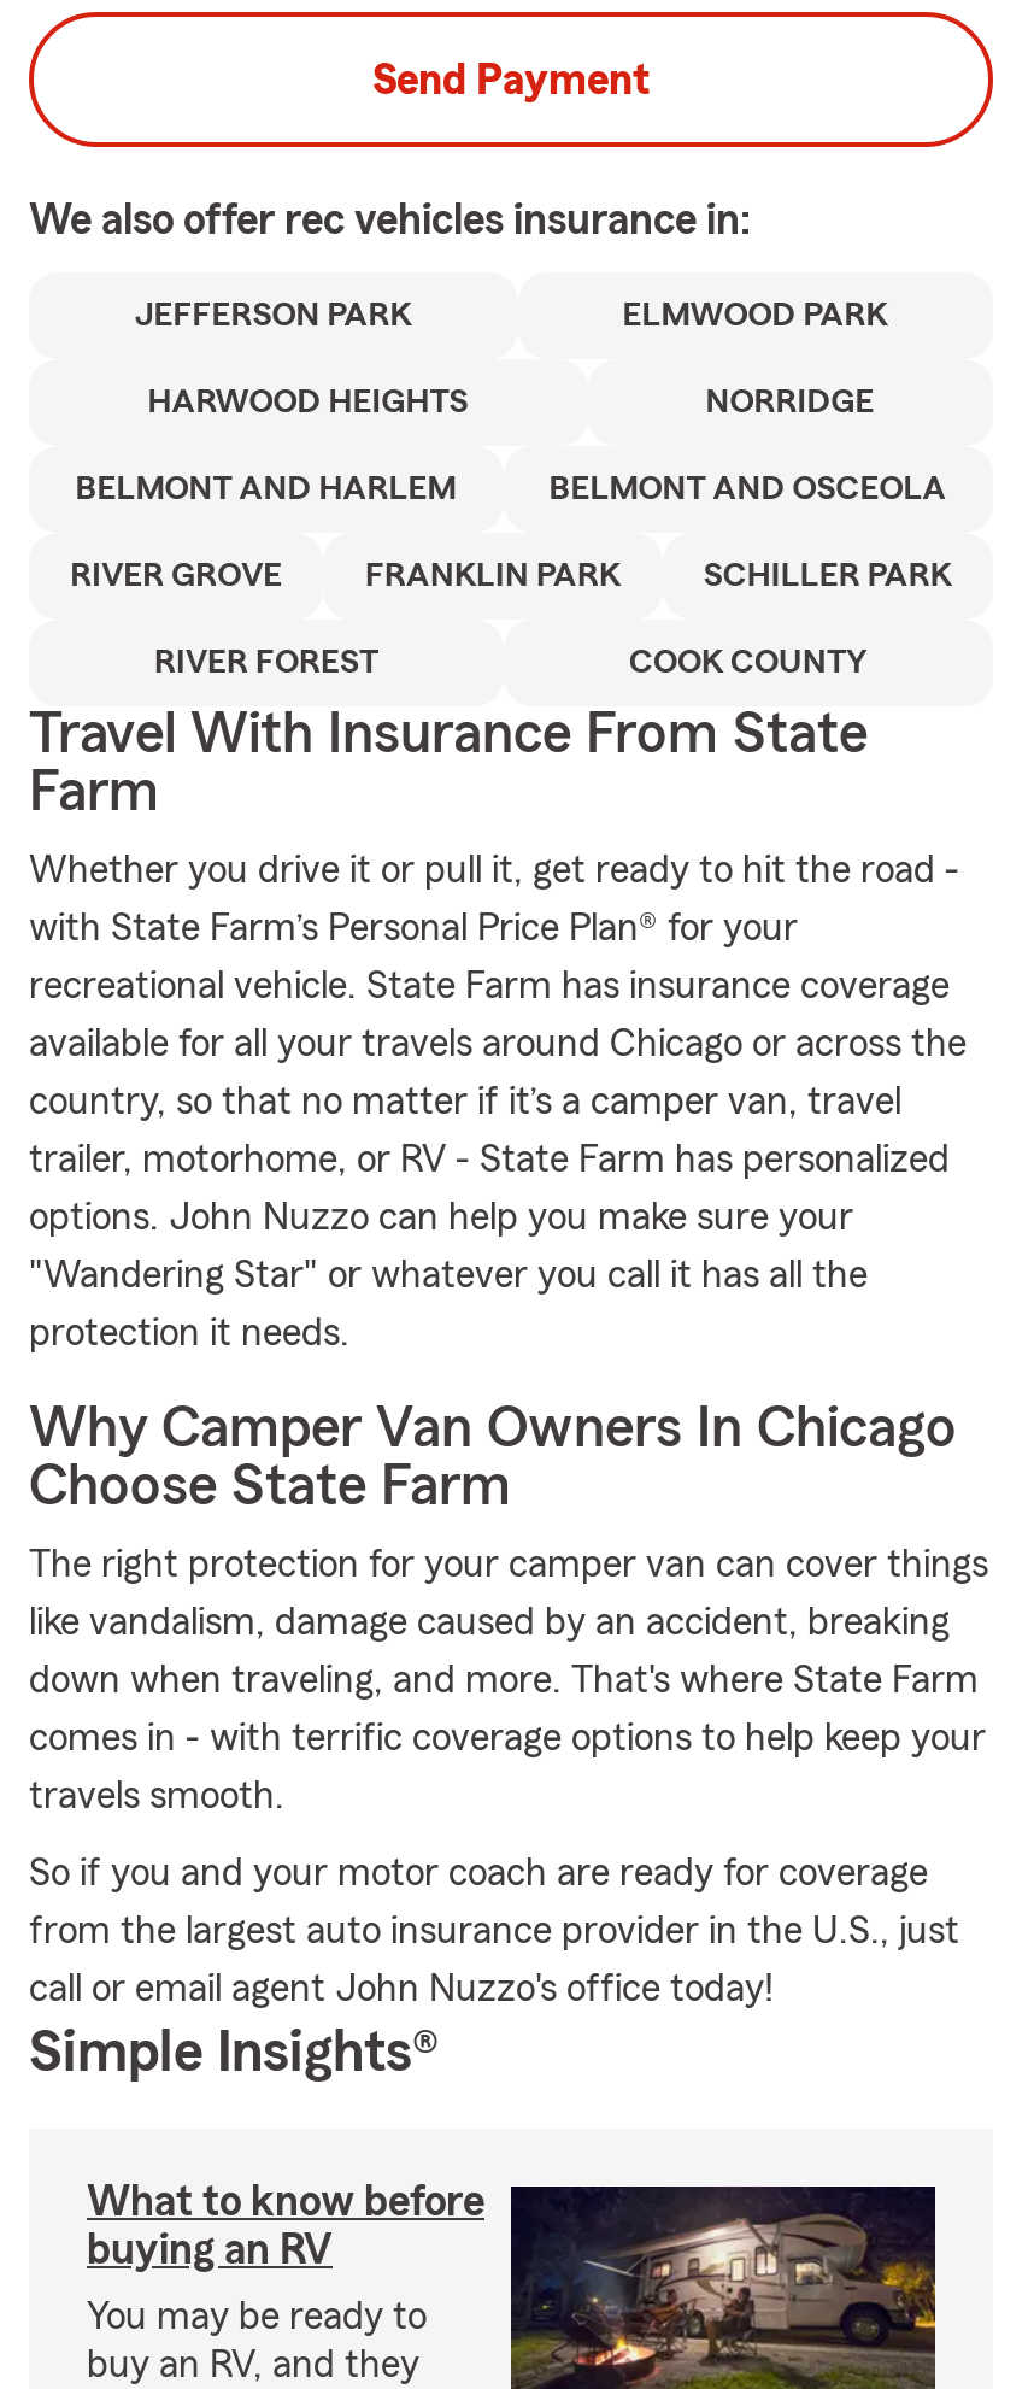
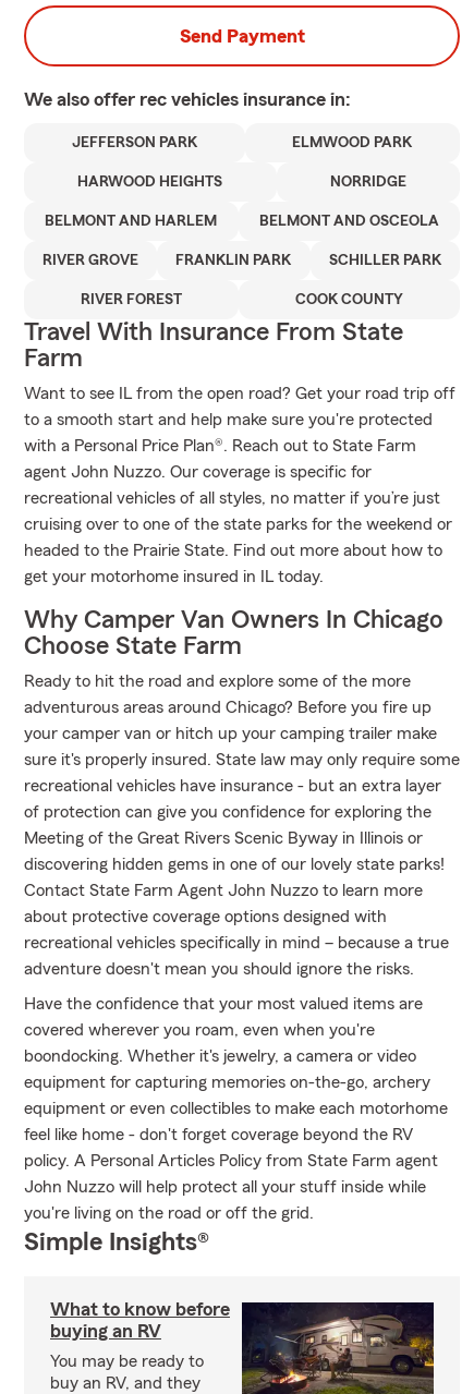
- Whether you drive it or pull it, get ready to hit the road -
- with State Farm’s Personal Price Plan® for your
- recreational vehicle. State Farm has insurance coverage
- available for all your travels around Chicago or across the
- country, so that no matter if it’s a camper van, travel
- trailer, motorhome, or RV - State Farm has personalized
- options. John Nuzzo can help you make sure your
- "Wandering Star" or whatever you call it has all the
- protection it needs.
+ Want to see IL from the open road? Get your road trip off
+ to a smooth start and help make sure you're protected
+ with a Personal Price Plan®. Reach out to State Farm
+ agent John Nuzzo. Our coverage is specific for
+ recreational vehicles of all styles, no matter if you’re just
+ cruising over to one of the state parks for the weekend or
+ headed to the Prairie State. Find out more about how to
+ get your motorhome insured in IL today.

moved up: Why Camper Van Owners In Chicago | Choose State Farm

- The right protection for your camper van can cover things
- like vandalism, damage caused by an accident, breaking
- down when traveling, and more. That's where State Farm
- comes in - with terrific coverage options to help keep your
- travels smooth.
- So if you and your motor coach are ready for coverage
- from the largest auto insurance provider in the U.S., just
- call or email agent John Nuzzo's office today!
+ Ready to hit the road and explore some of the more
+ adventurous areas around Chicago? Before you fire up
+ your camper van or hitch up your camping trailer make
+ sure it's properly insured. State law may only require some
+ recreational vehicles have insurance - but an extra layer
+ of protection can give you confidence for exploring the
+ Meeting of the Great Rivers Scenic Byway in Illinois or
+ discovering hidden gems in one of our lovely state parks!
+ Contact State Farm Agent John Nuzzo to learn more
+ about protective coverage options designed with
+ recreational vehicles specifically in mind – because a true
+ adventure doesn't mean you should ignore the risks.
+ Have the confidence that your most valued items are
+ covered wherever you roam, even when you're
+ boondocking. Whether it's jewelry, a camera or video
+ equipment for capturing memories on-the-go, archery
+ equipment or even collectibles to make each motorhome
+ feel like home - don't forget coverage beyond the RV
+ policy. A Personal Articles Policy from State Farm agent
+ John Nuzzo will help protect all your stuff inside while
+ you're living on the road or off the grid.
